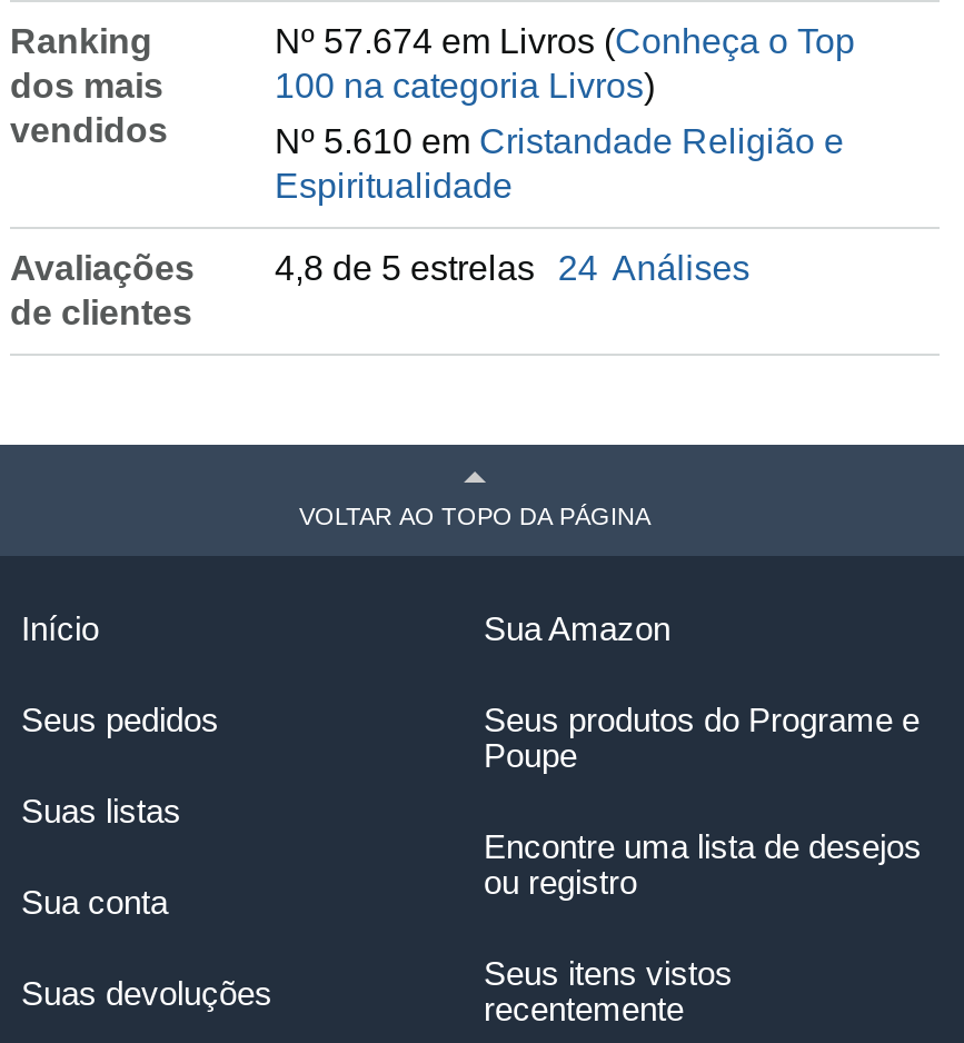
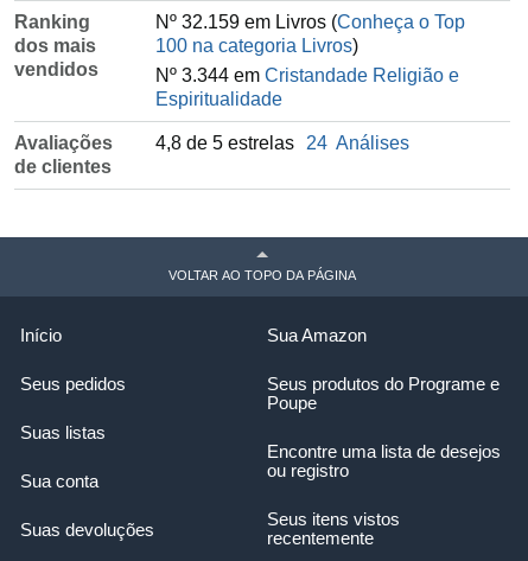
- Nº 57.674 em Livros (Conheça o Top
+ Nº 32.159 em Livros (Conheça o Top

- Nº 5.610 em Cristandade Religião e
+ Nº 3.344 em Cristandade Religião e
